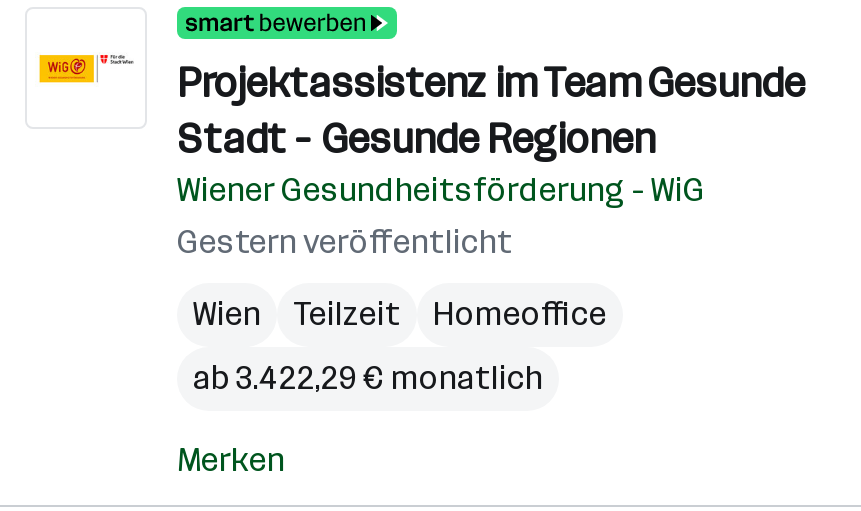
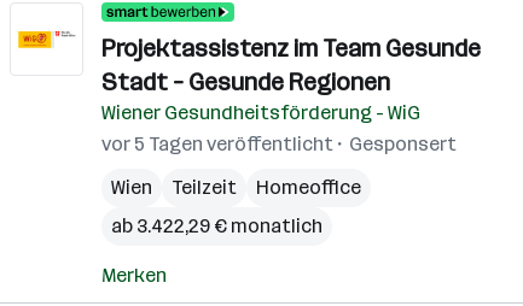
- Gestern veröffentlicht
+ vor 5 Tagen veröffentlicht
+ Gesponsert
